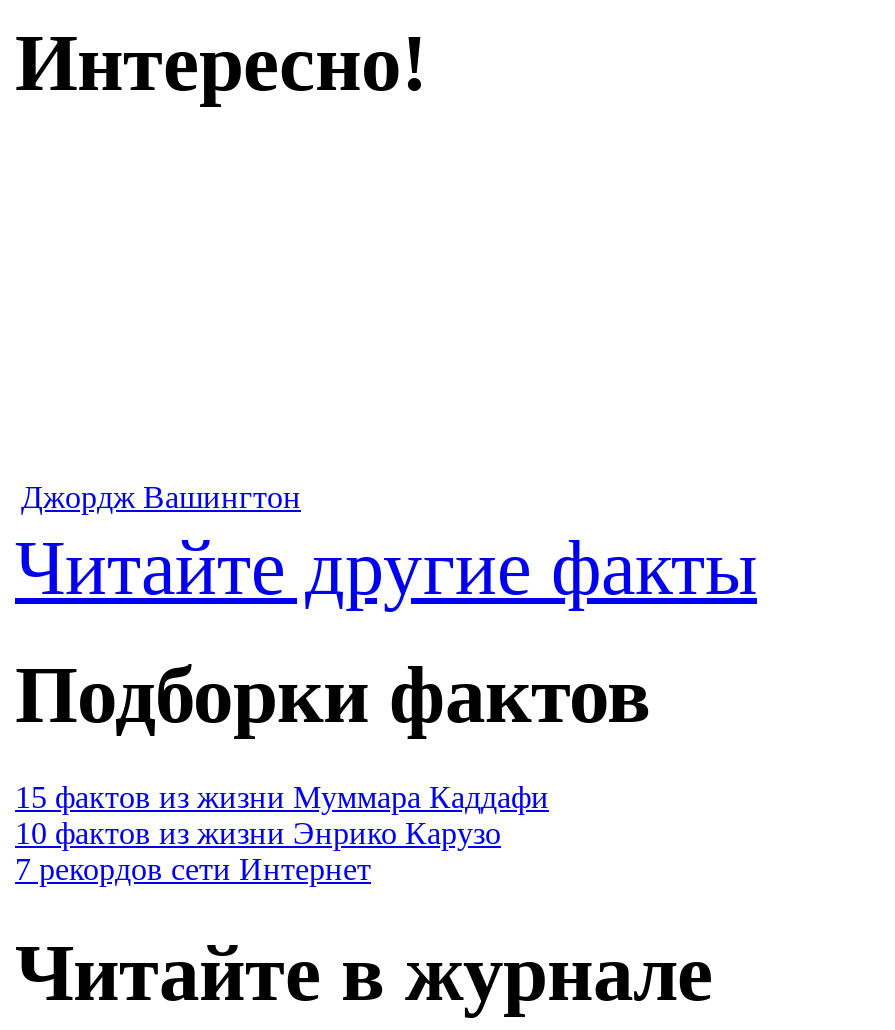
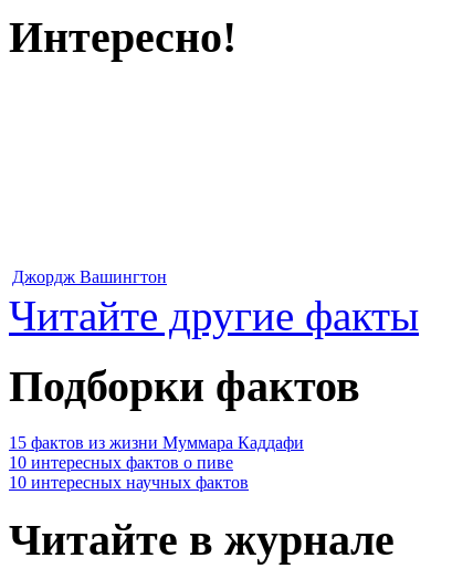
- 10 фактов из жизни Энрико Карузо
- 7 рекордов сети Интернет
+ 10 интересных фактов о пиве
+ 10 интересных научных фактов
